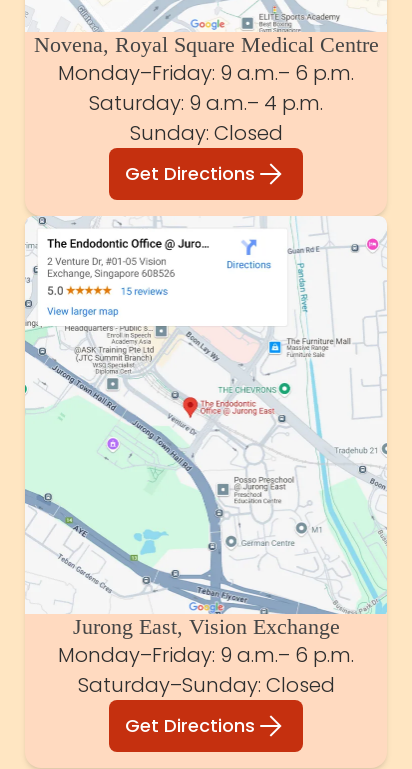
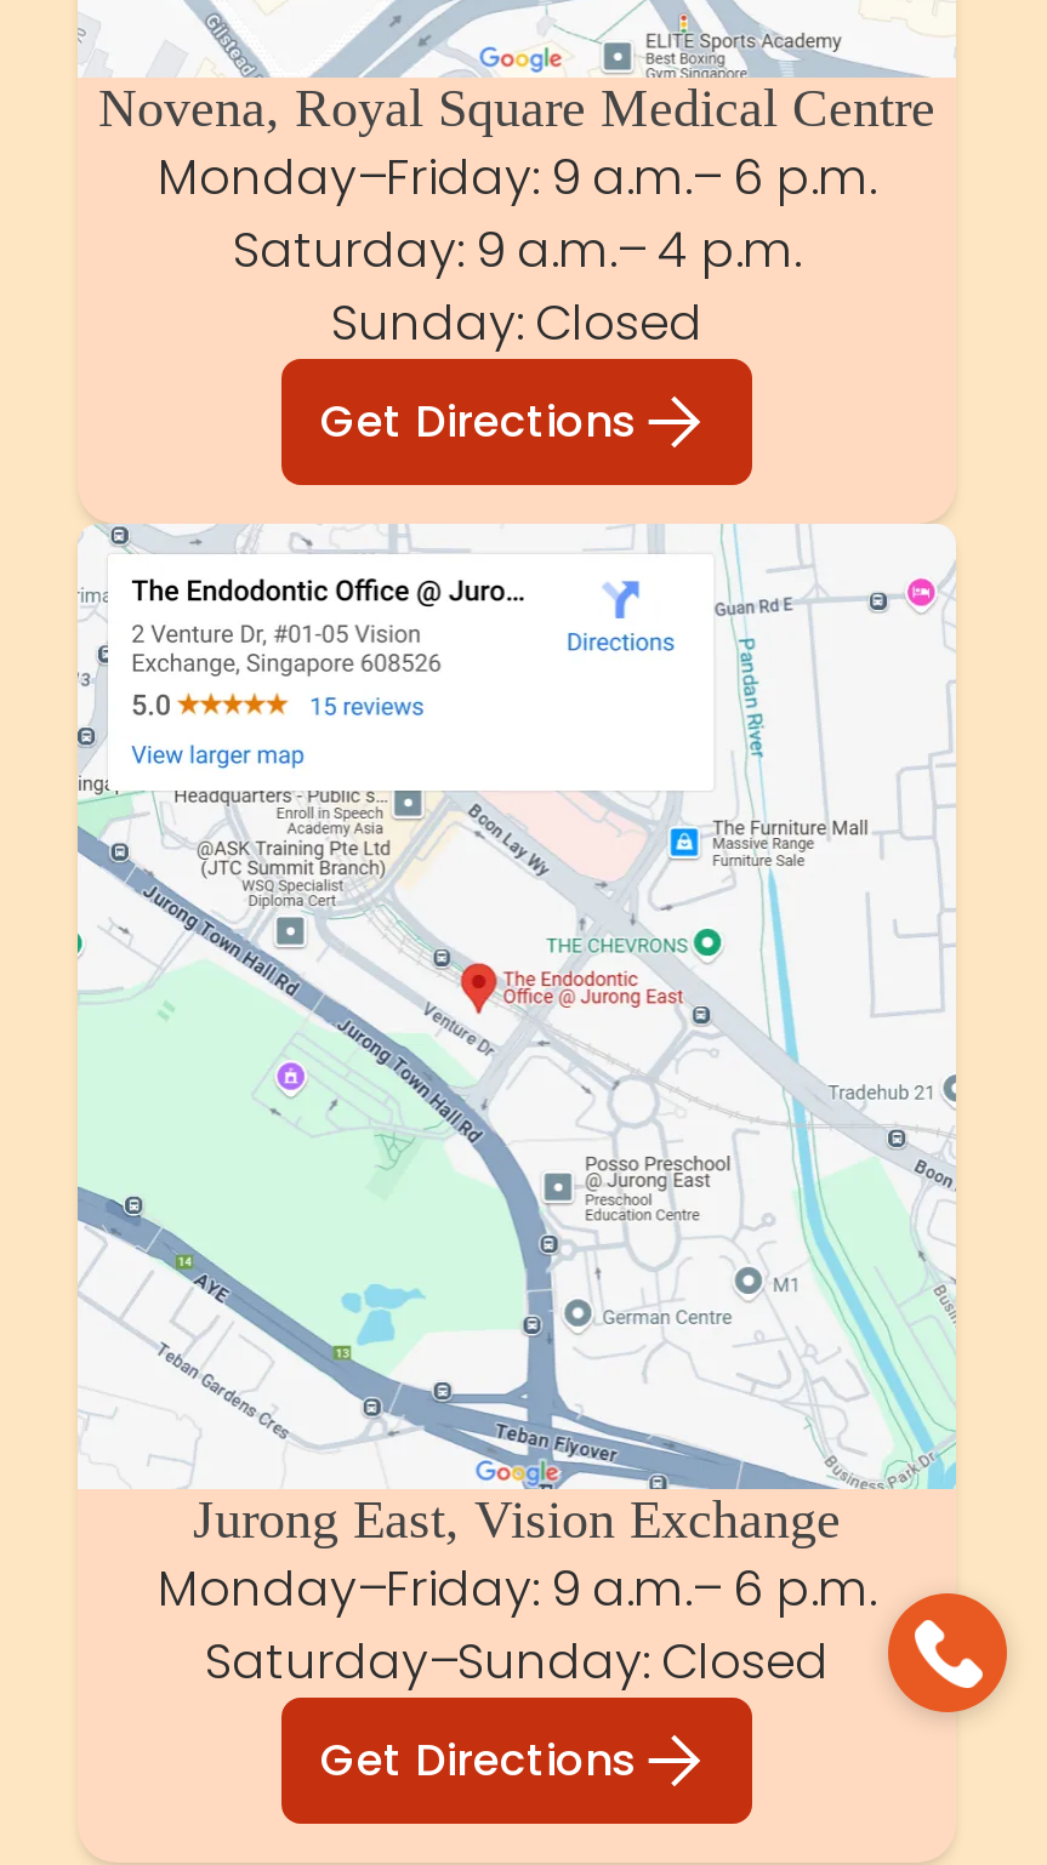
+ [image]
